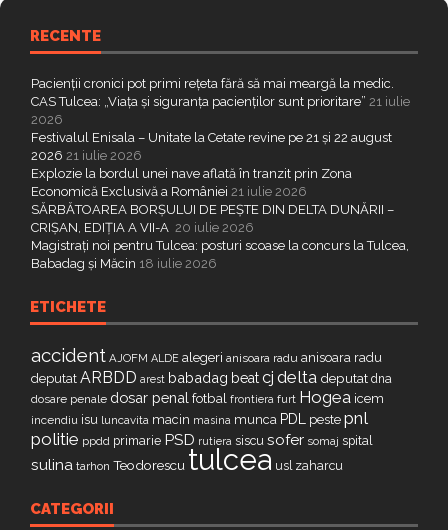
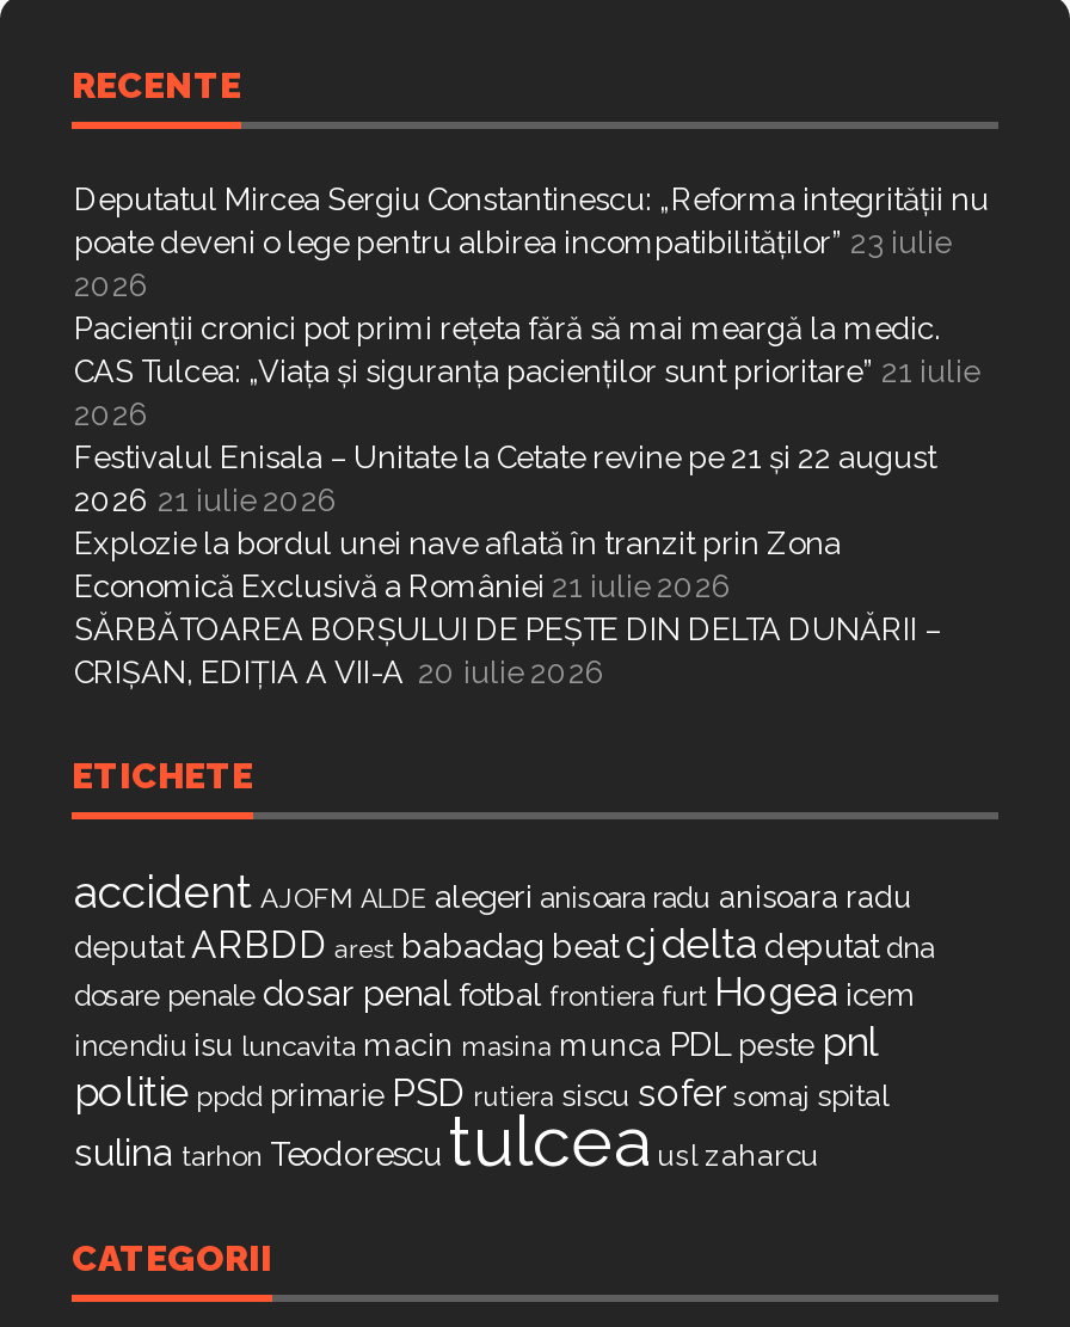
+ Deputatul Mircea Sergiu Constantinescu: „Reforma integrității nu
+ poate deveni o lege pentru albirea incompatibilităților” 23 iulie
+ 2026

moved down: Pacienții cronici pot primi rețeta fără să mai meargă la medic. | CAS Tulcea: „Viața și siguranța pacienților sunt prioritare” 21 iulie | 2026 | ... | SĂRBĂTOAREA BORȘULUI DE PEȘTE DIN DELTA DUNĂRII – | CRIȘAN, EDIȚIA A VII-A 20 iulie 2026

- Magistrați noi pentru Tulcea: posturi scoase la concurs la Tulcea,
- Babadag și Măcin 18 iulie 2026
